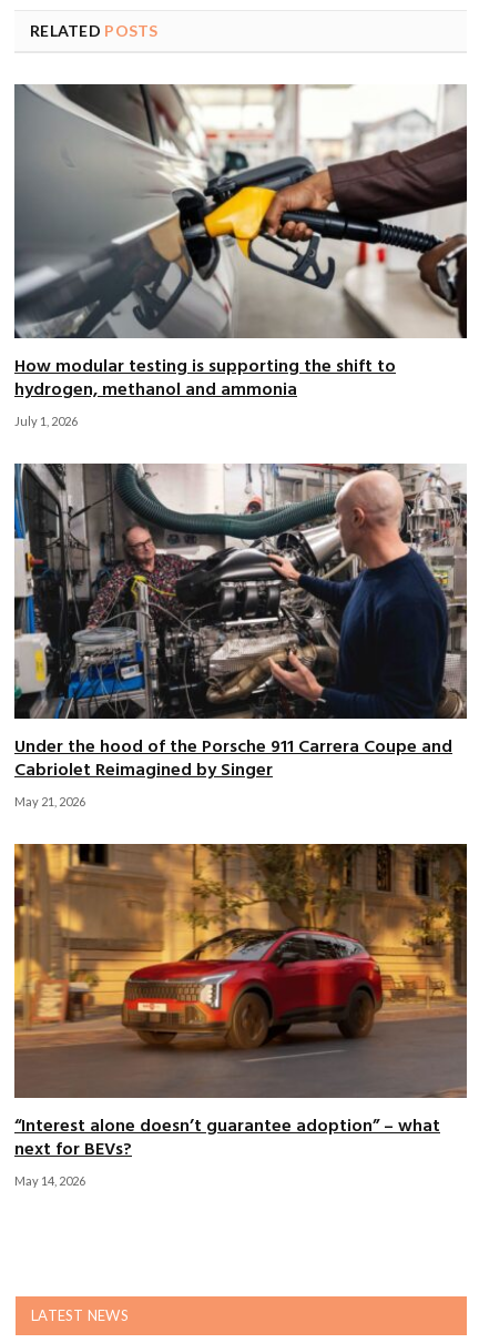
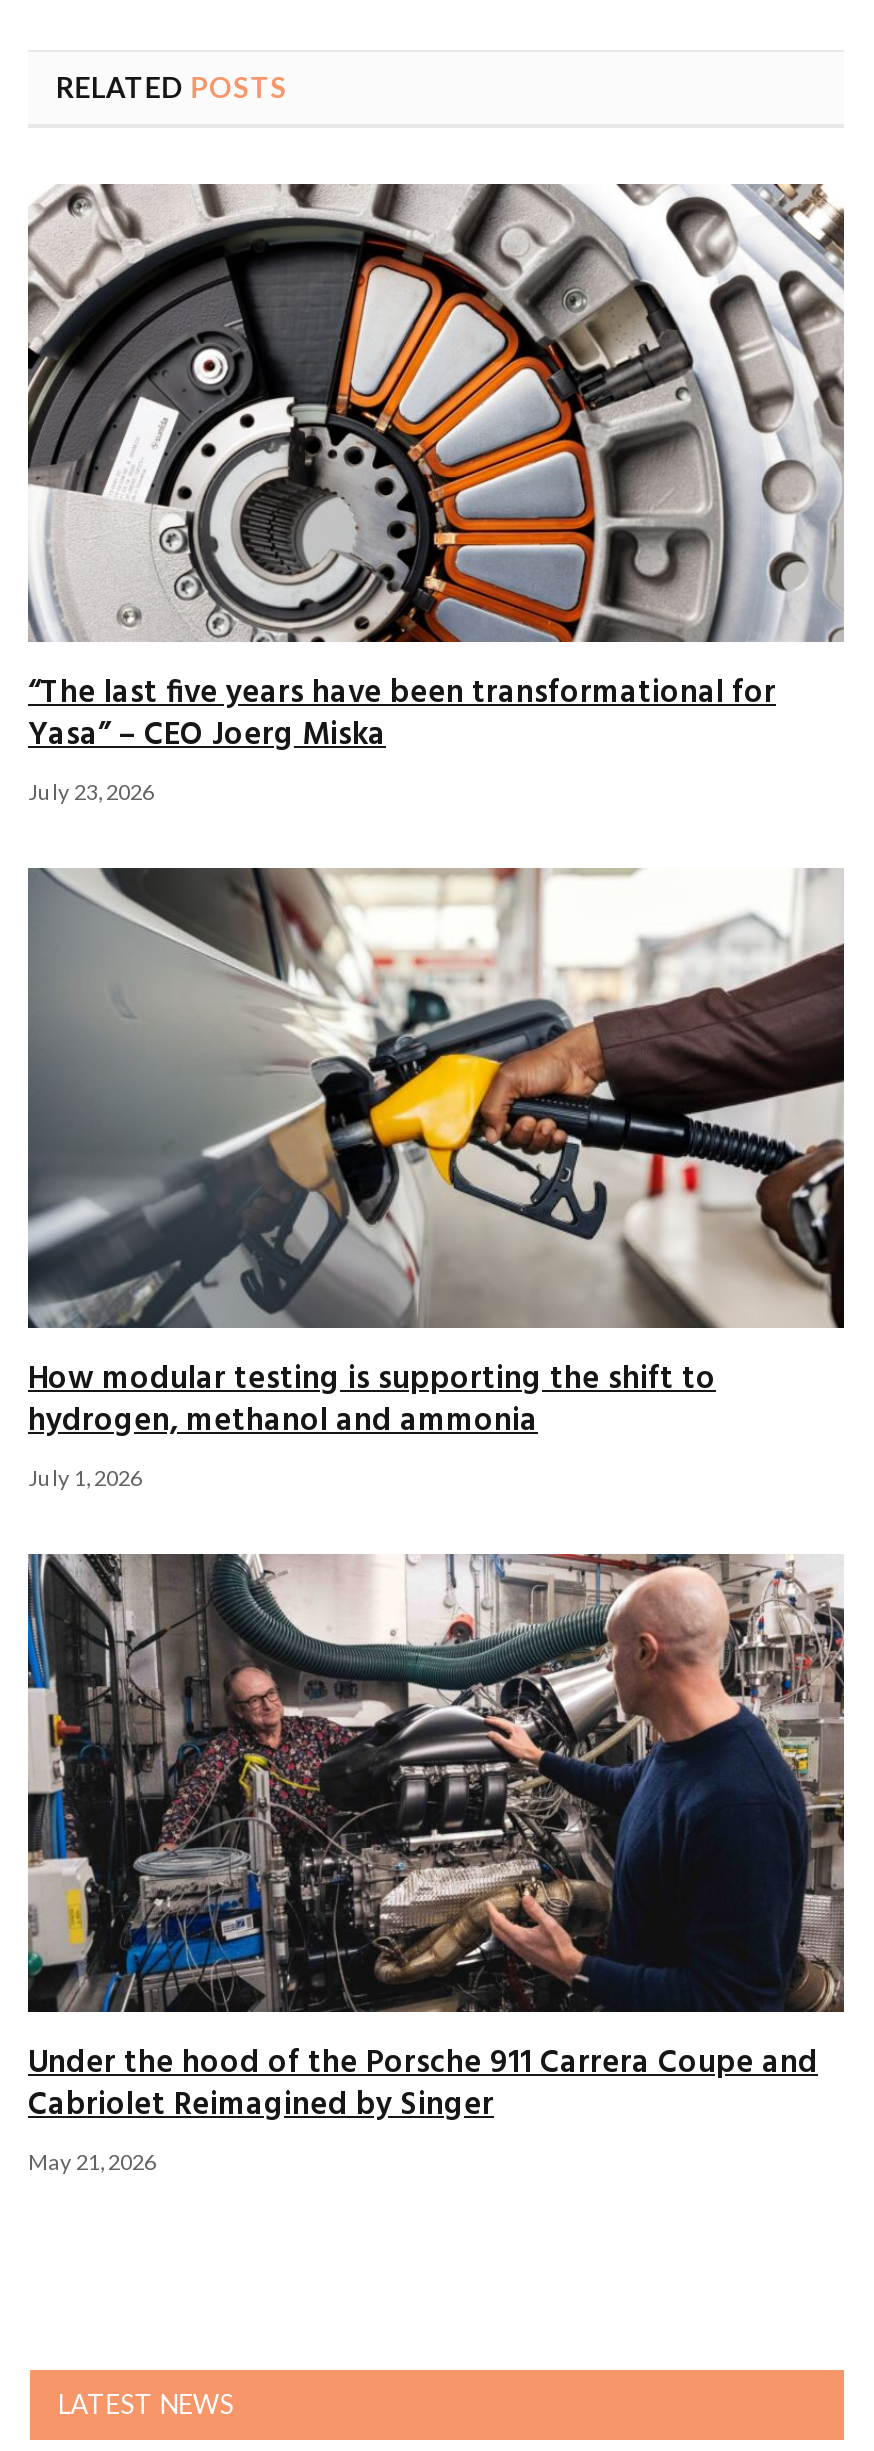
+ [image]
+ “The last five years have been transformational for
+ Yasa” – CEO Joerg Miska
+ July 23, 2026

moved down: [image] | How modular testing is supporting the shift to | hydrogen, methanol and ammonia | July 1, 2026 | Under the hood of the Porsche 911 Carrera Coupe and | Cabriolet Reimagined by Singer | May 21, 2026

- [image]
- “Interest alone doesn’t guarantee adoption” – what
- next for BEVs?
- May 14, 2026
